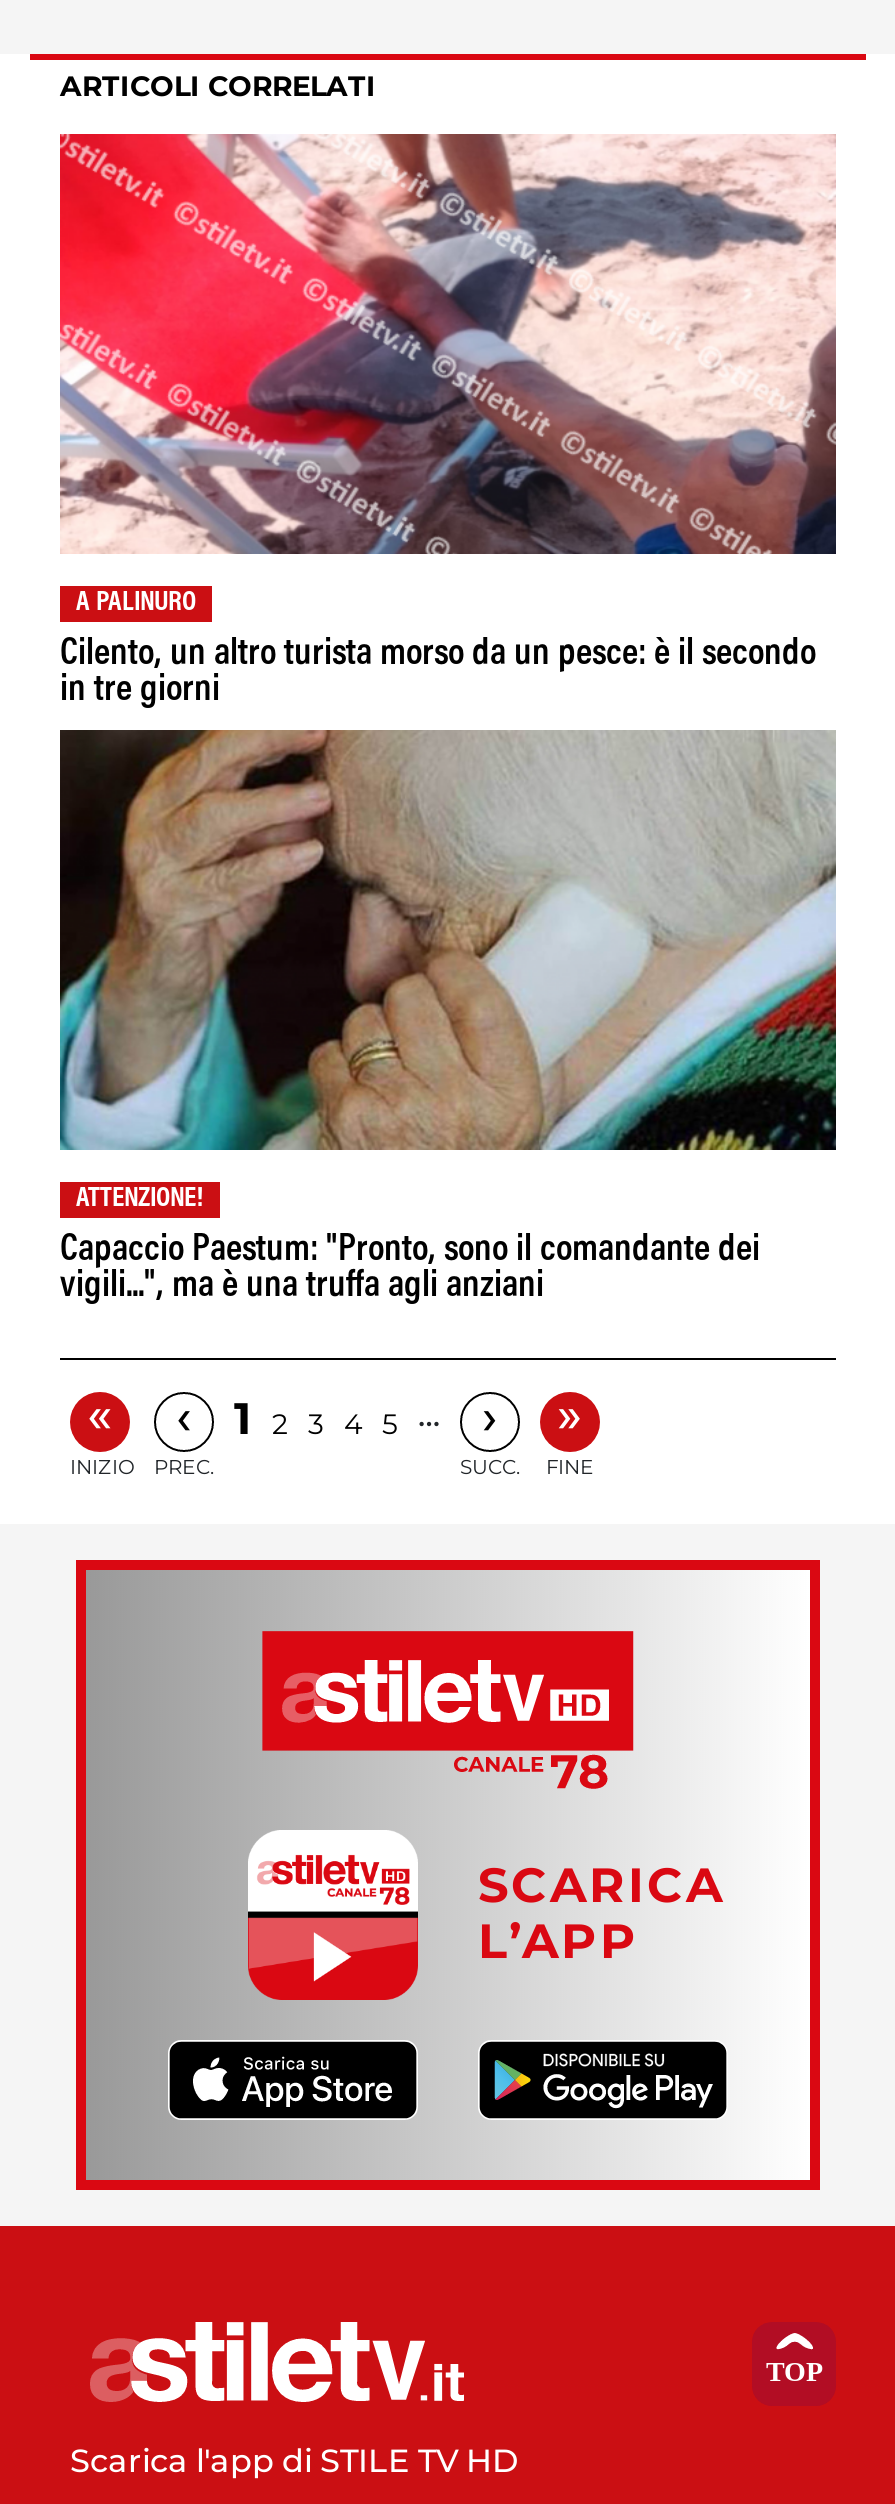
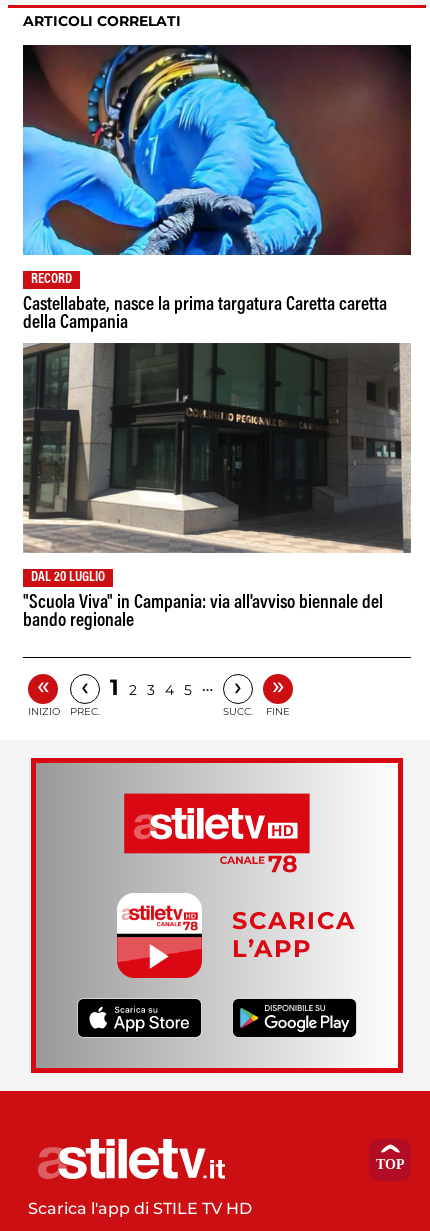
- [image]
- A PALINURO
+ [image]
+ RECORD

- Cilento, un altro turista morso da un pesce: è il secondo
- in tre giorni
+ Castellabate, nasce la prima targatura Caretta caretta
+ della Campania

- [image]
- ATTENZIONE!
+ [image]
+ DAL 20 LUGLIO

- Capaccio Paestum: "Pronto, sono il comandante dei
- vigili...", ma è una truffa agli anziani
+ "Scuola Viva" in Campania: via all'avviso biennale del
+ bando regionale
